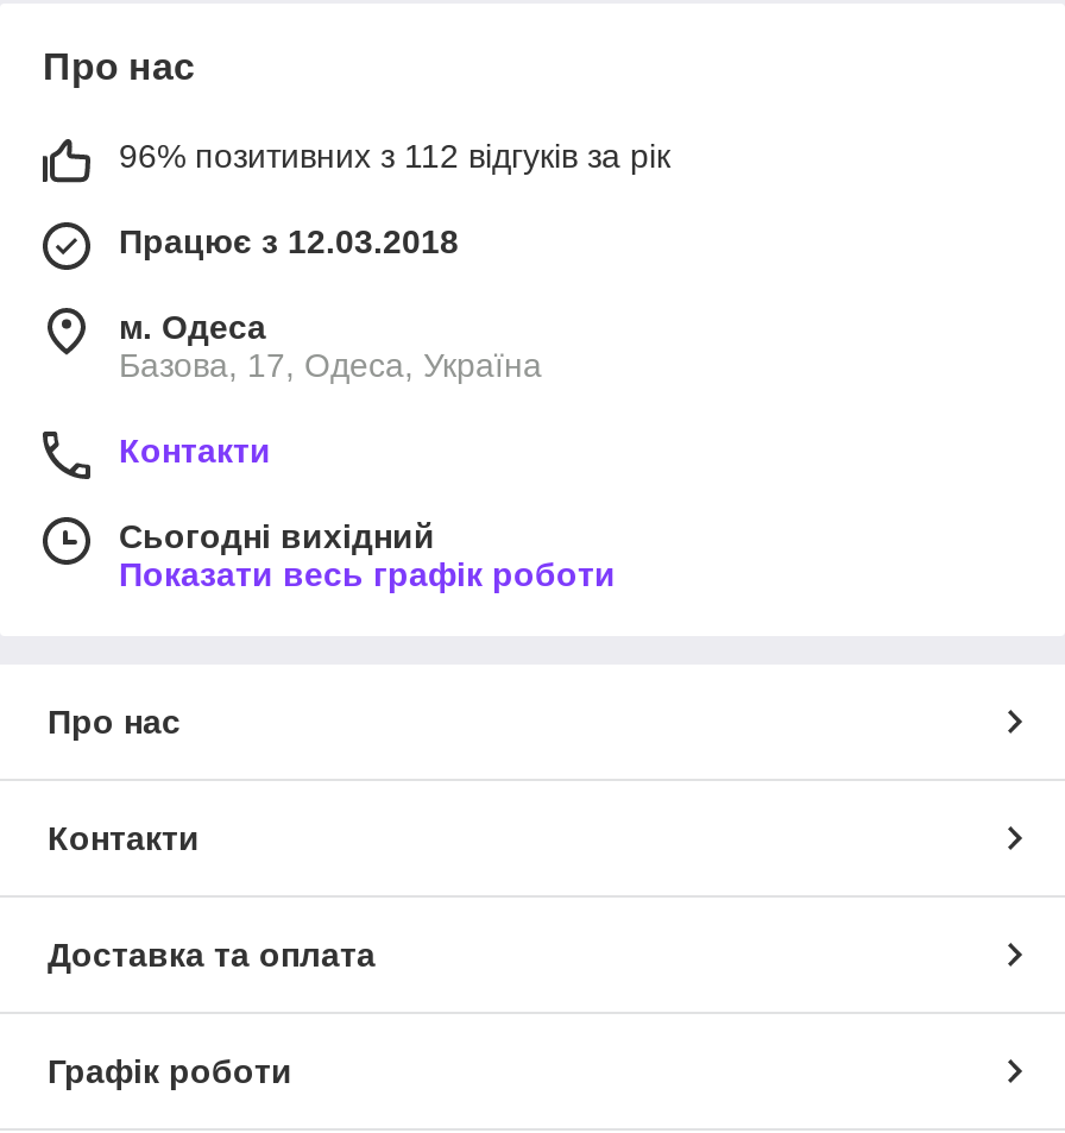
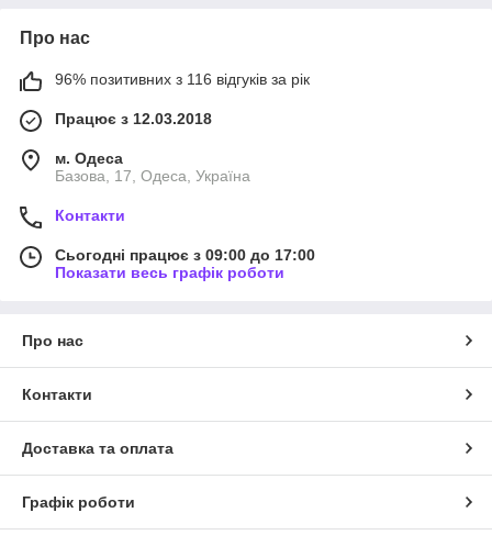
- 96% позитивних з 112 відгуків за рік
+ 96% позитивних з 116 відгуків за рік

- Сьогодні вихідний
+ Сьогодні працює з 09:00 до 17:00
